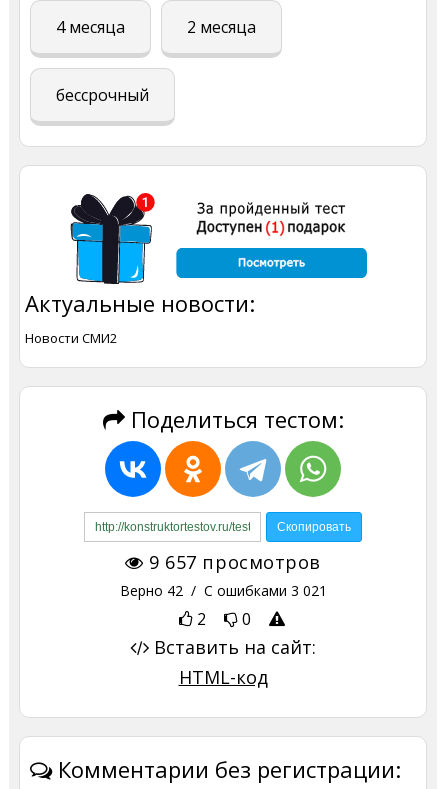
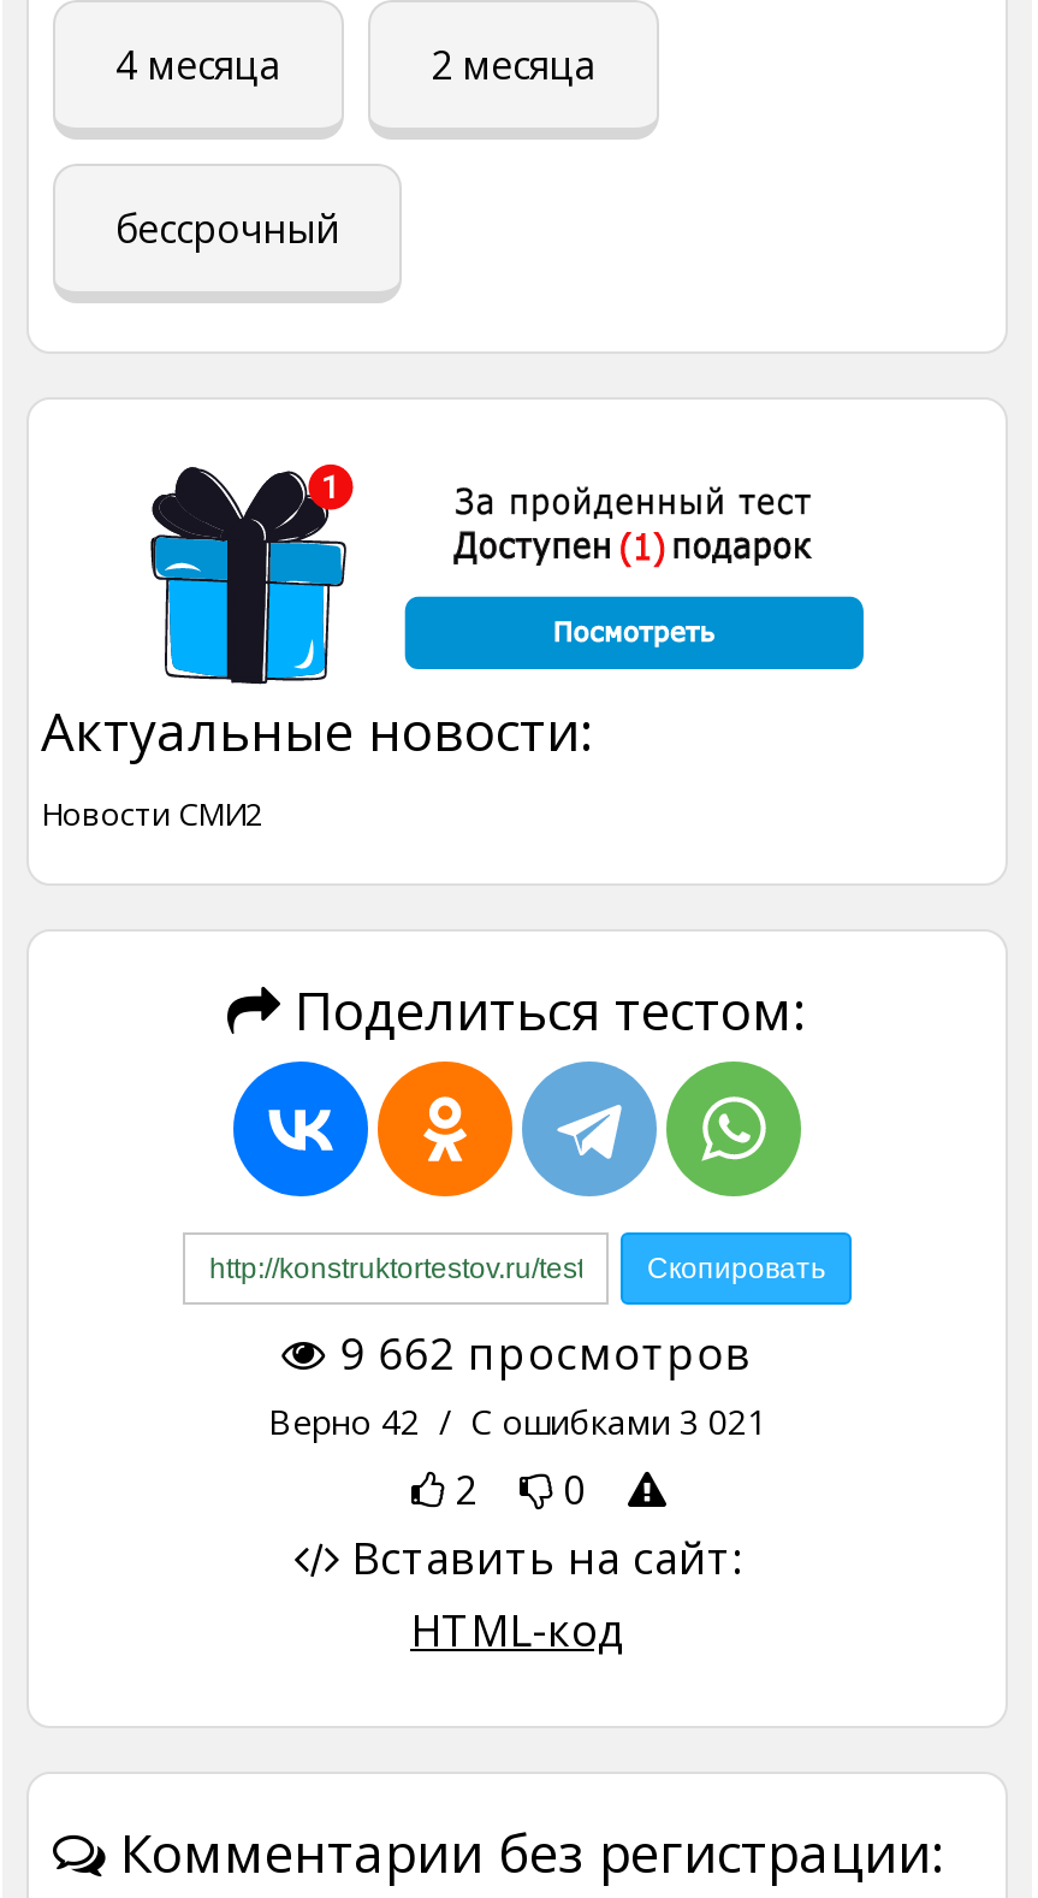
- 9 657 просмотров
+ 9 662 просмотров
